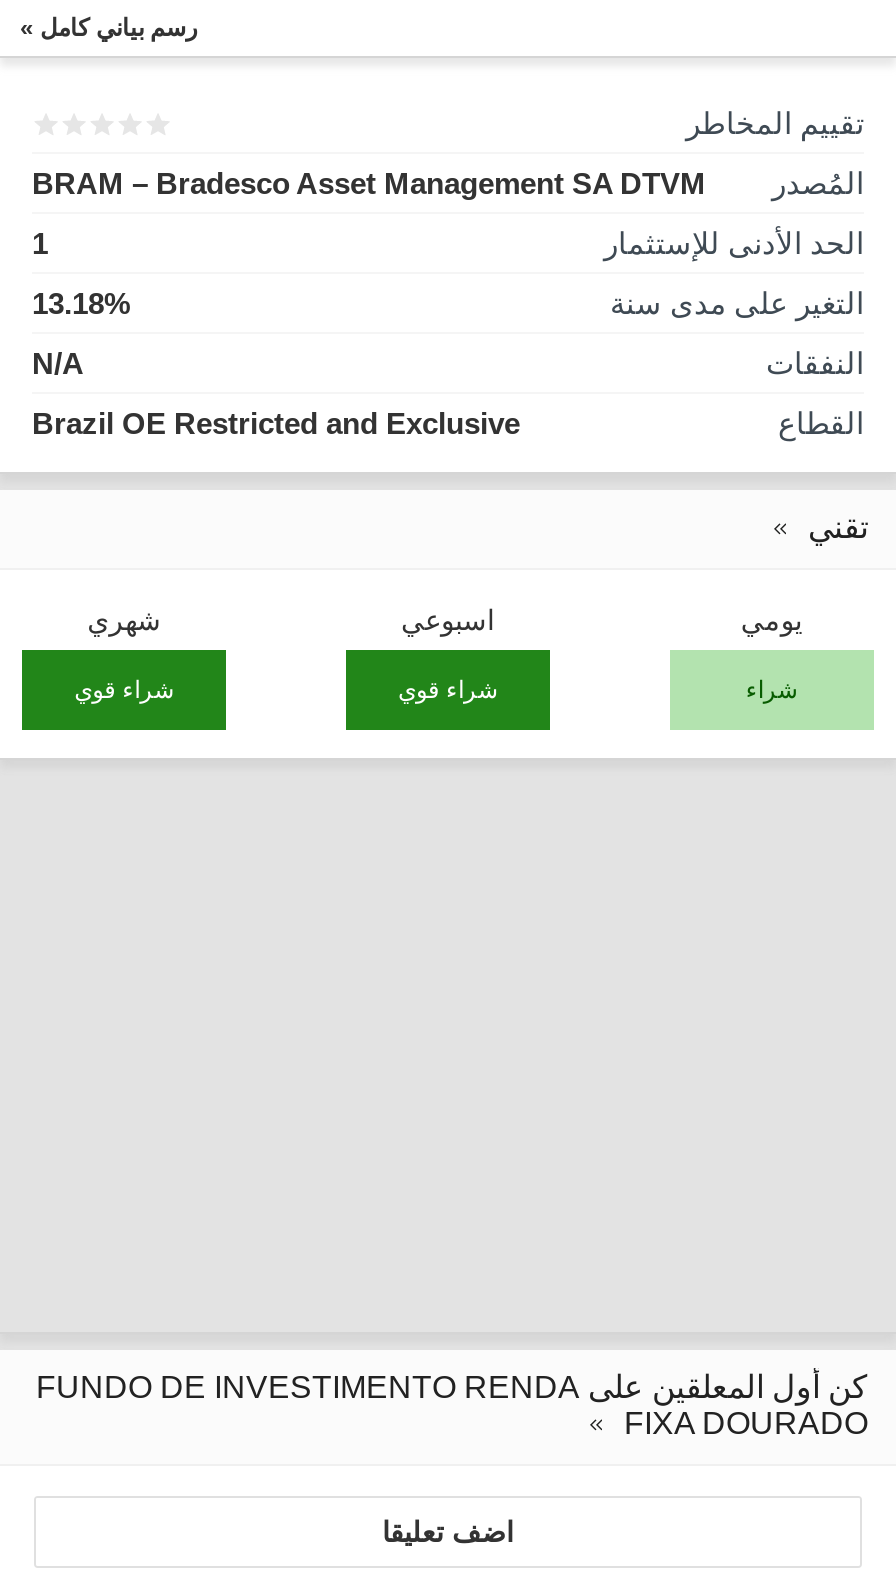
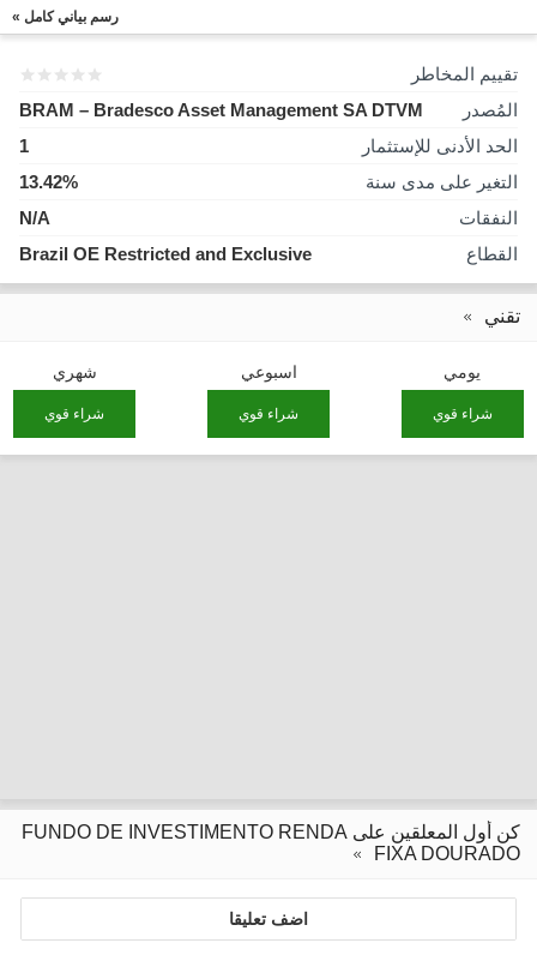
- 13.18%
+ 13.42%

- شراء
+ شراء قوي
